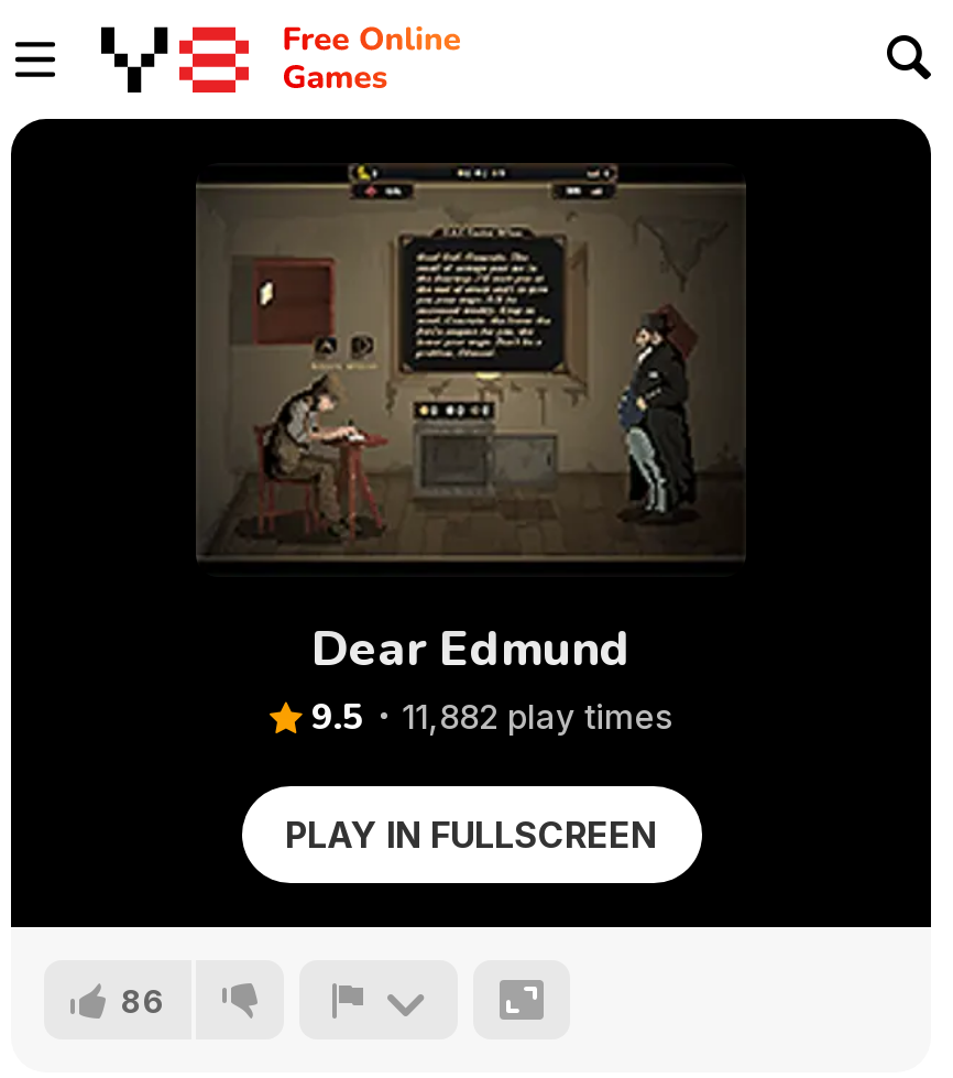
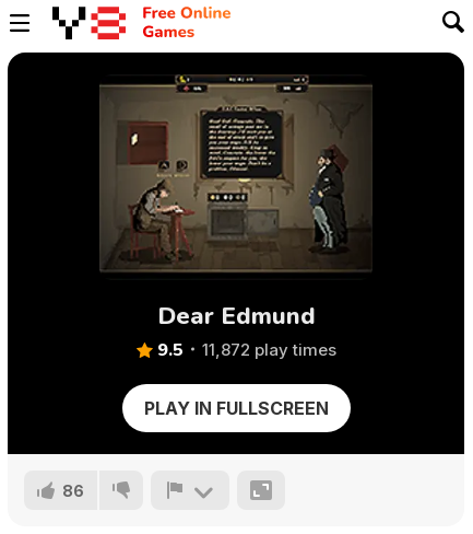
- 9.5 11,882 play times
+ 9.5 11,872 play times
